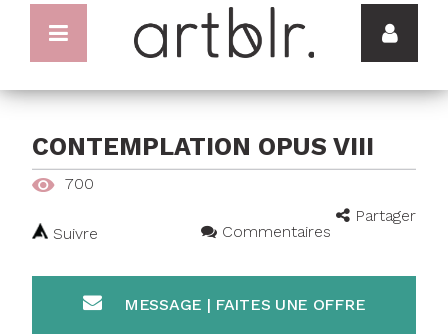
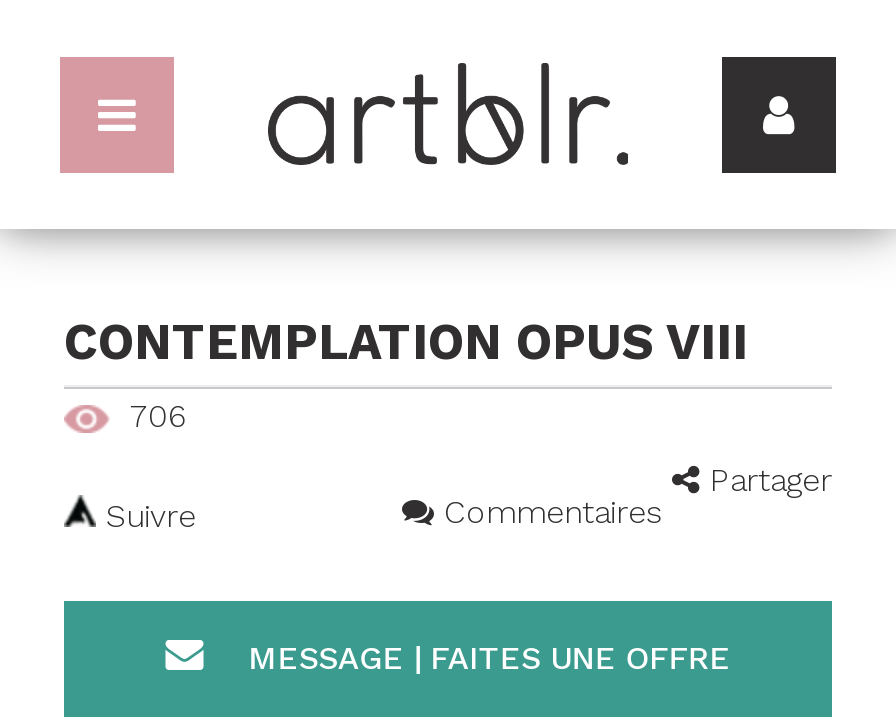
- 700
+ 706
